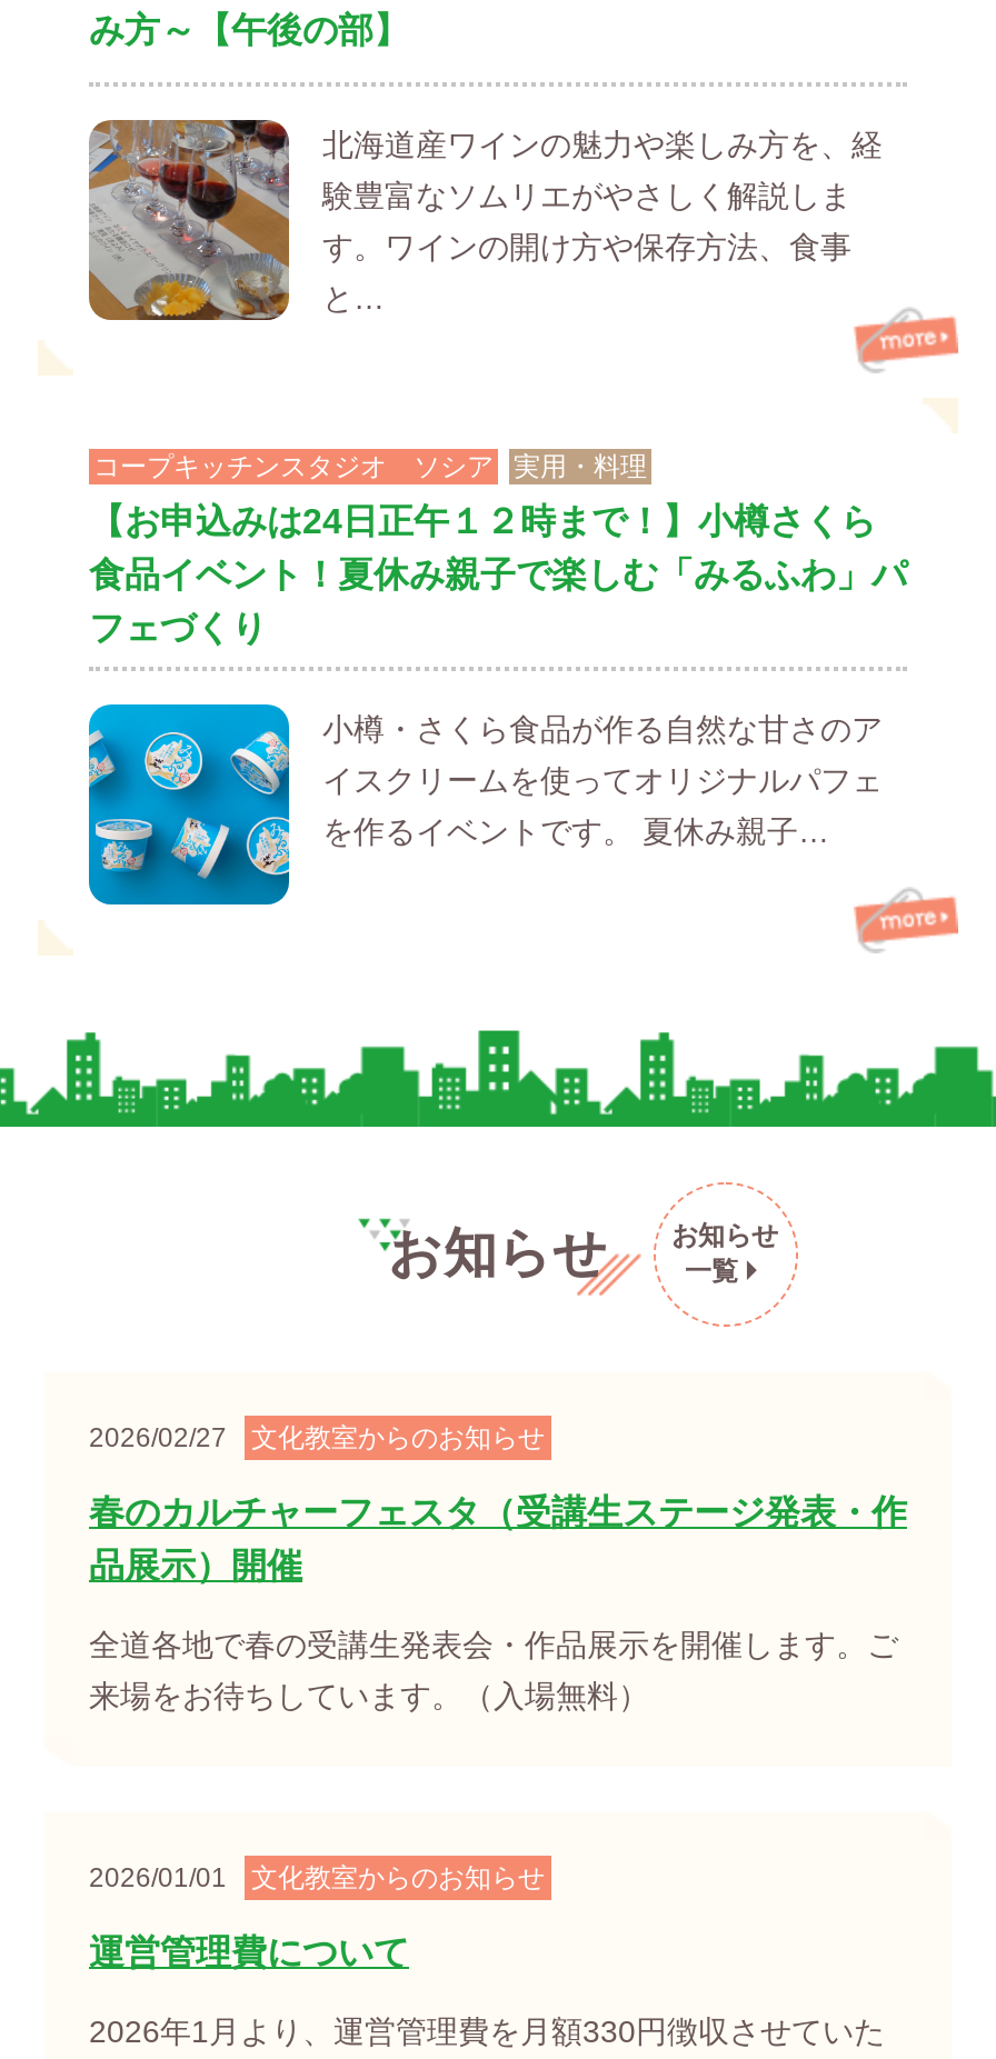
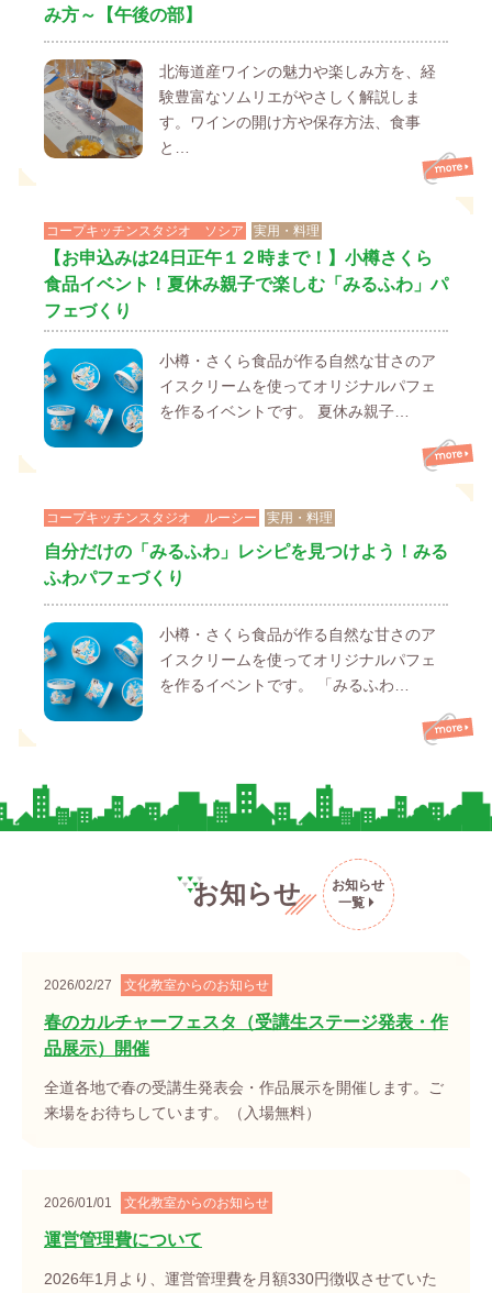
+ コープキッチンスタジオ ルーシー
+ 実用・料理
+ 自分だけの「みるふわ」レシピを見つけよう！みる
+ ふわパフェづくり
+ 小樽・さくら食品が作る自然な甘さのア
+ イスクリームを使ってオリジナルパフェ
+ を作るイベントです。 「みるふわ…
